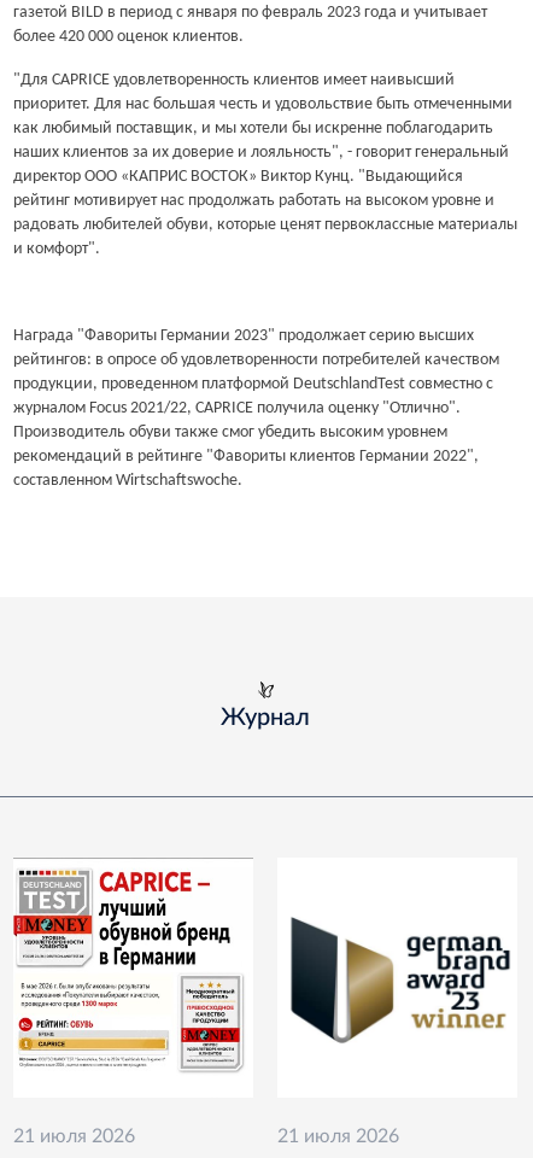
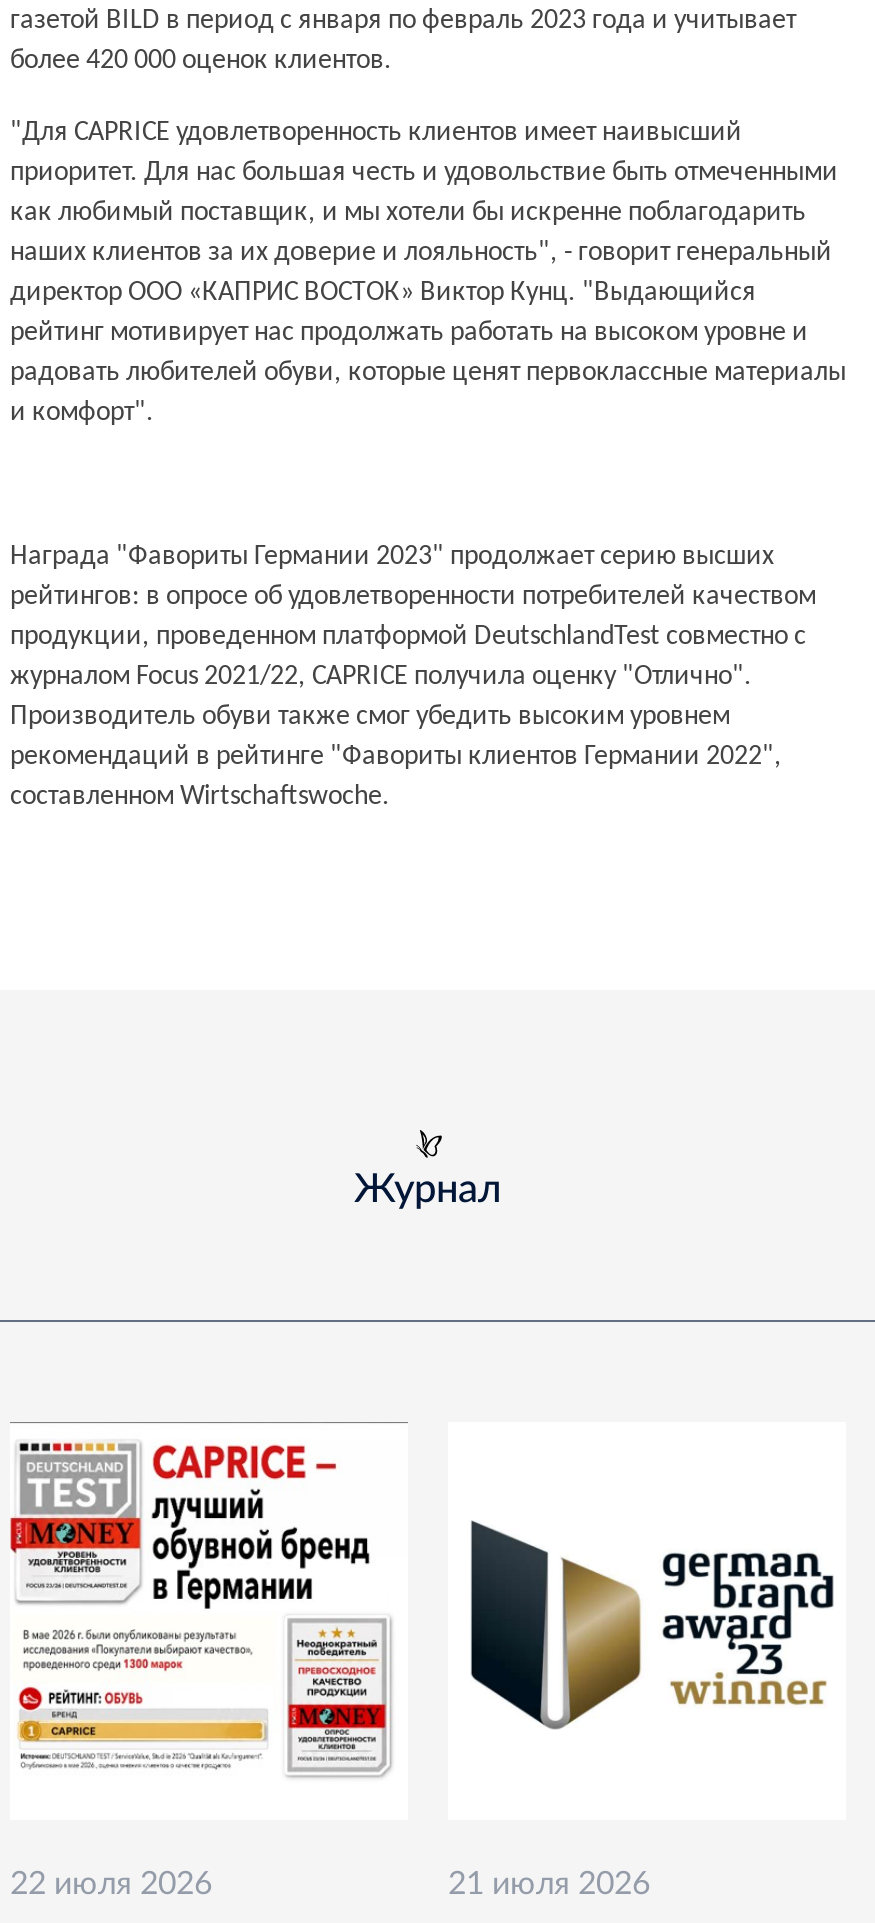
- 21 июля 2026
+ 22 июля 2026
